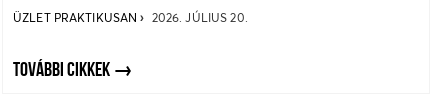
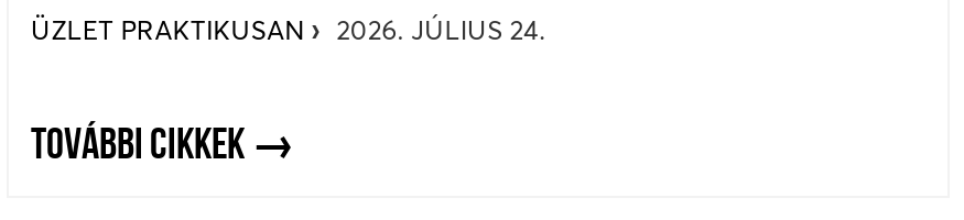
- ÜZLET PRAKTIKUSAN 2026. JÚLIUS 20.
+ ÜZLET PRAKTIKUSAN 2026. JÚLIUS 24.
